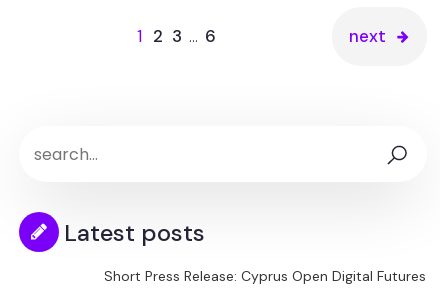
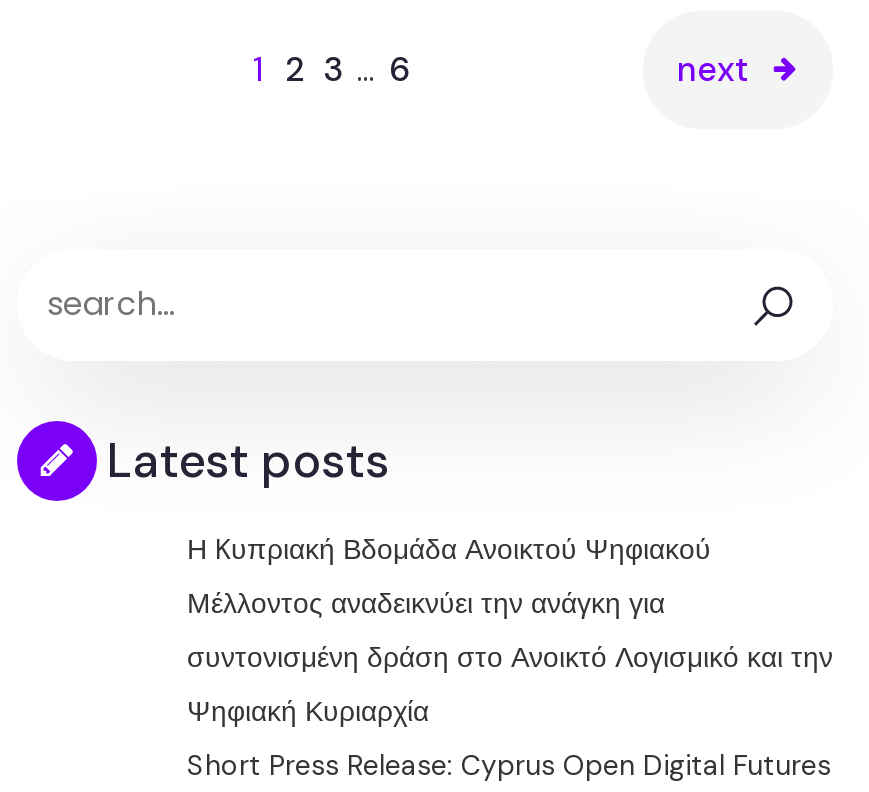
+ Η Kυπριακή Βδομάδα Ανοικτού Ψηφιακού
+ Μέλλοντος αναδεικνύει την ανάγκη για
+ συντονισμένη δράση στο Ανοικτό Λογισμικό και την
+ Ψηφιακή Κυριαρχία
